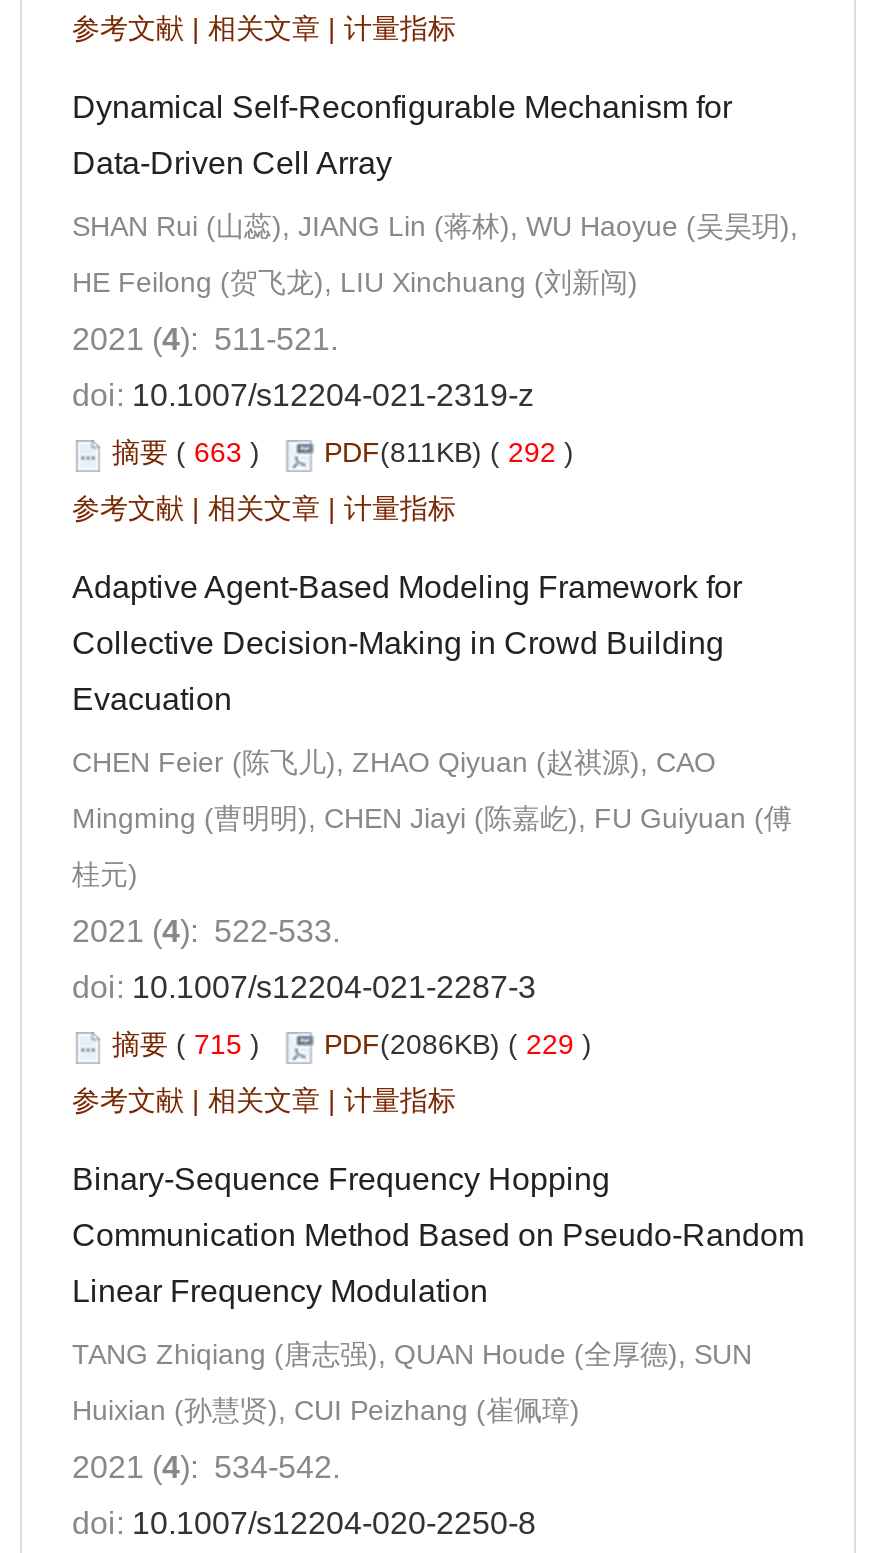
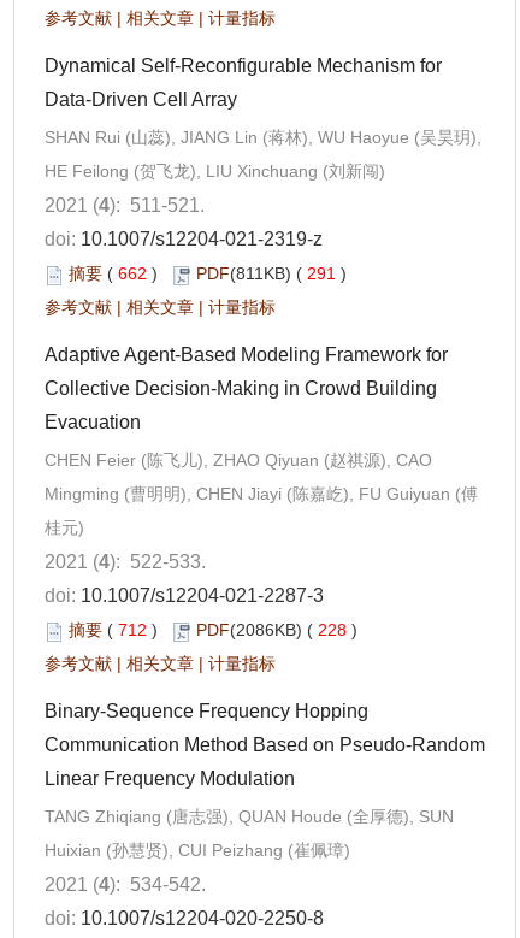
- 摘要(663)
+ 摘要(662)

- PDF(811KB) (292)
+ PDF(811KB) (291)

- 摘要(715)
+ 摘要(712)

- PDF(2086KB) (229)
+ PDF(2086KB) (228)
